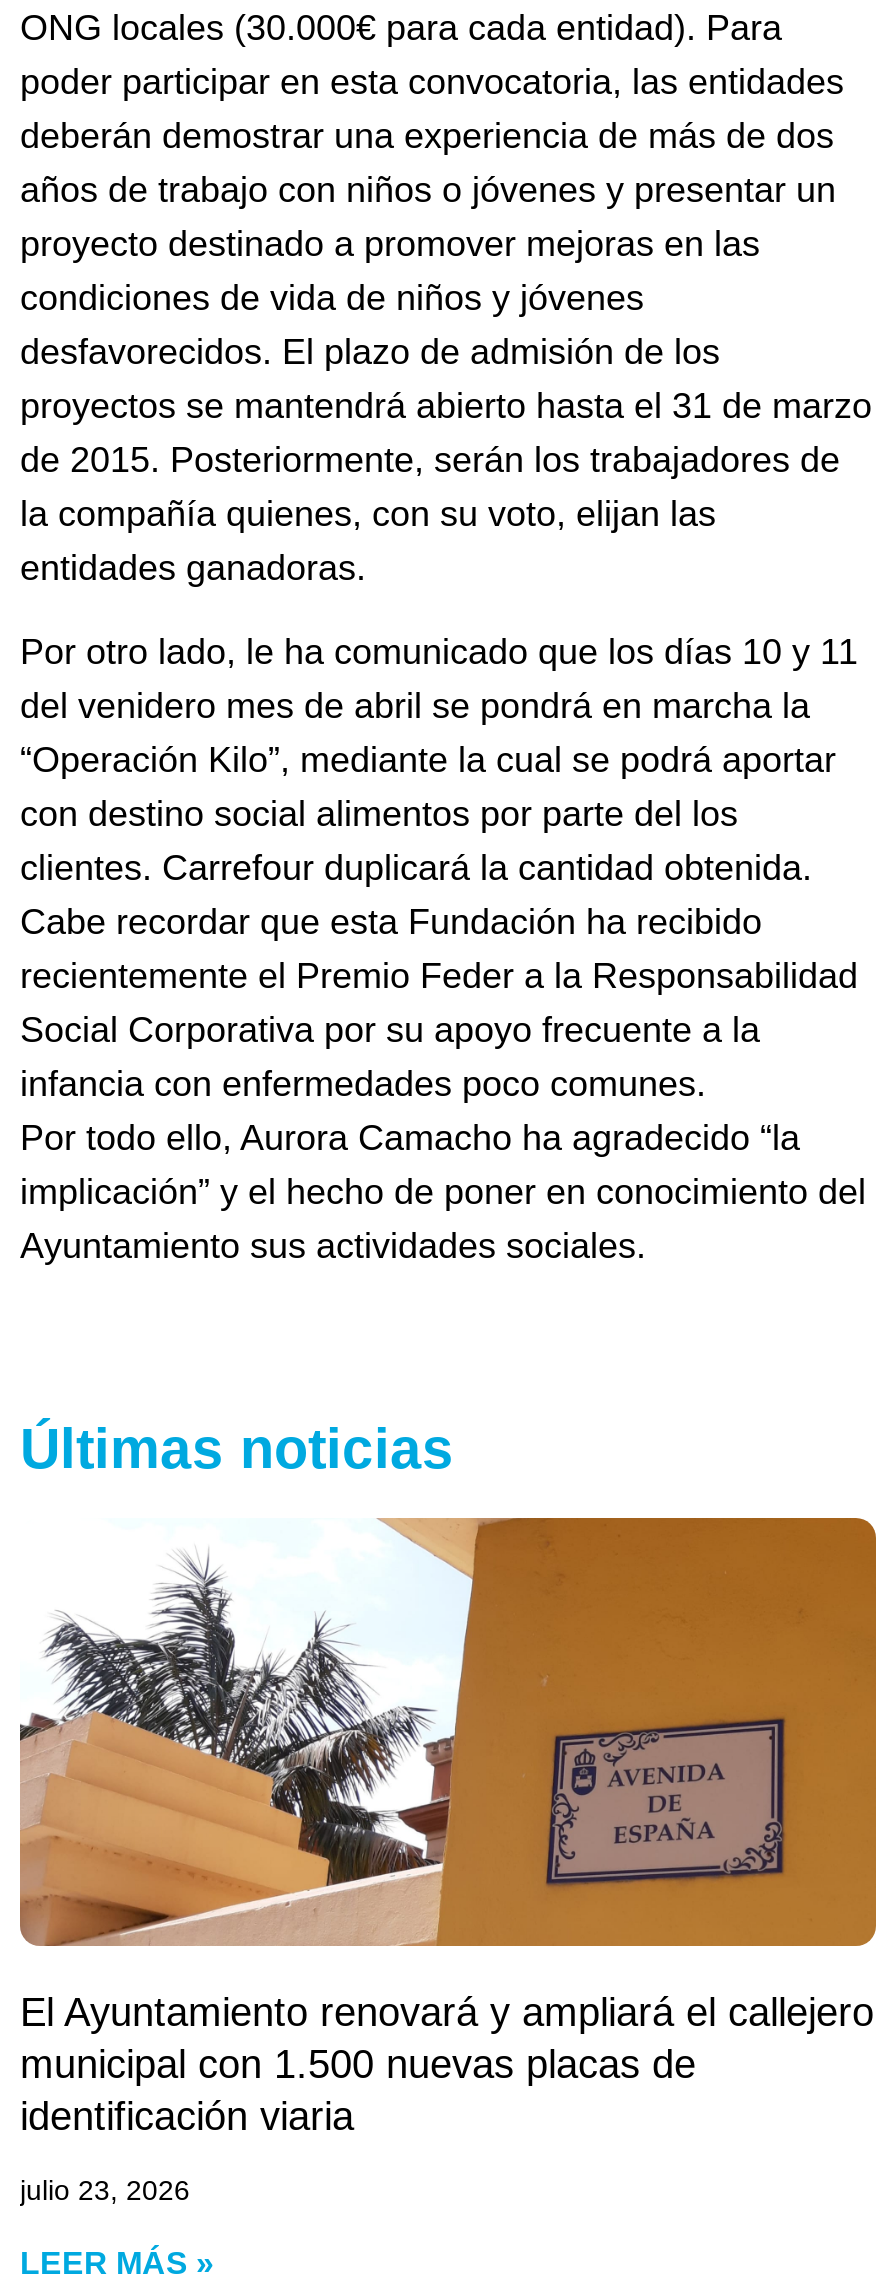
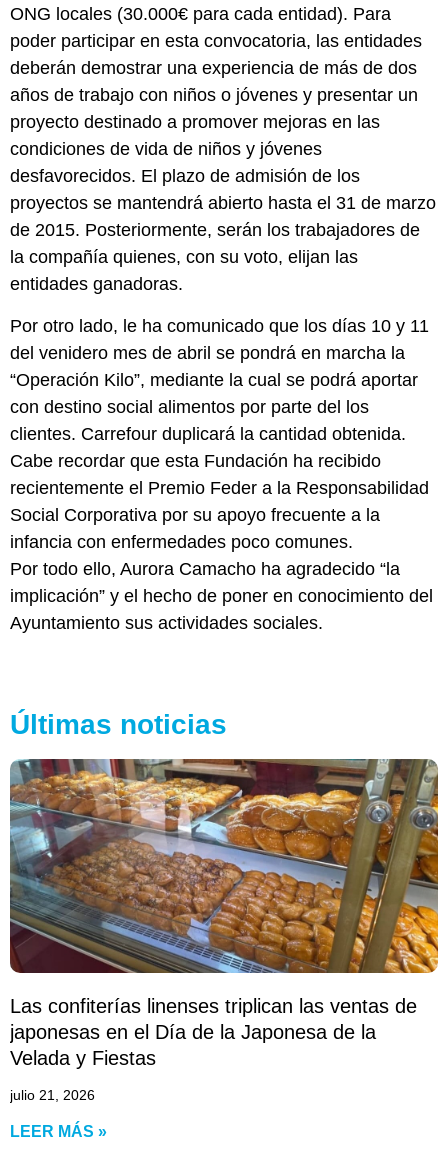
- [image]
- El Ayuntamiento renovará y ampliará el callejero
- municipal con 1.500 nuevas placas de
- identificación viaria
+ [image]
+ Las confiterías linenses triplican las ventas de
+ japonesas en el Día de la Japonesa de la
+ Velada y Fiestas

- julio 23, 2026
+ julio 21, 2026
